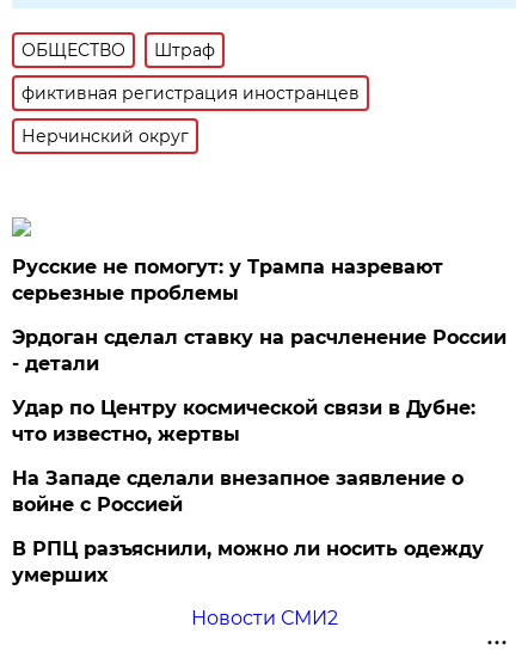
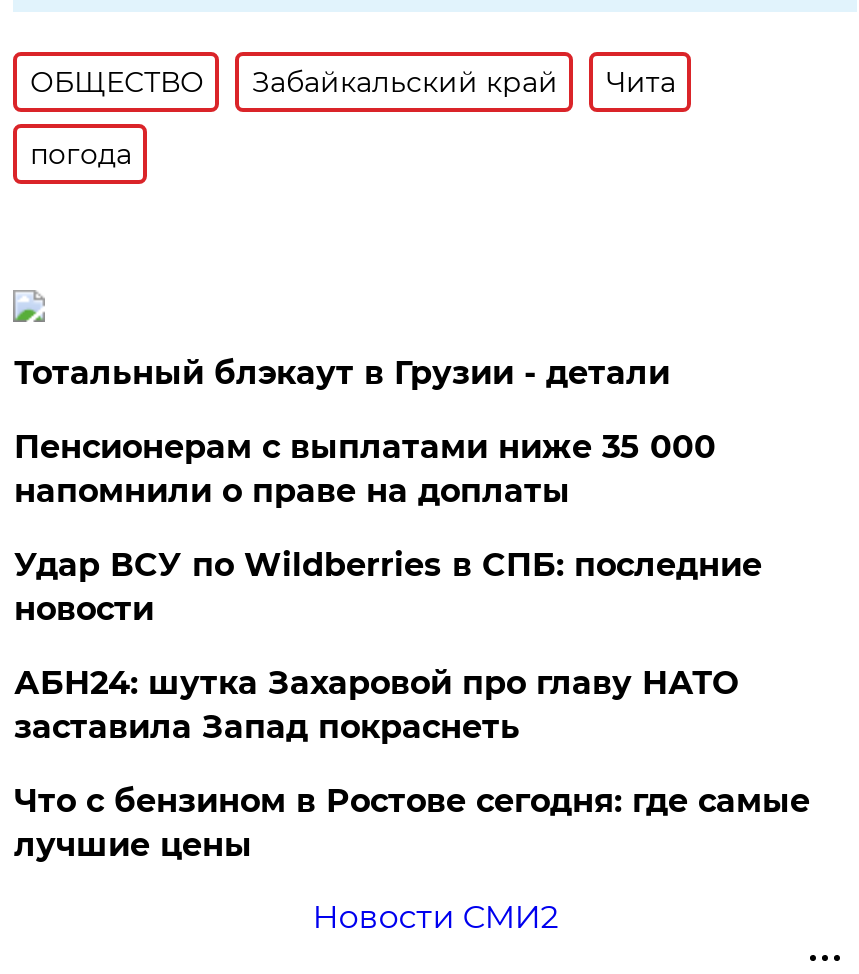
- Штраф
- фиктивная регистрация иностранцев
- Нерчинский округ
+ Забайкальский край
+ Чита
+ погода

- Русские не помогут: у Трампа назревают
- серьезные проблемы
- Эрдоган сделал ставку на расчленение России
- - детали
- Удар по Центру космической связи в Дубне:
- что известно, жертвы
- На Западе сделали внезапное заявление о
- войне с Россией
- В РПЦ разъяснили, можно ли носить одежду
- умерших
+ Тотальный блэкаут в Грузии - детали
+ Пенсионерам с выплатами ниже 35 000
+ напомнили о праве на доплаты
+ Удар ВСУ по Wildberries в СПБ: последние
+ новости
+ АБН24: шутка Захаровой про главу НАТО
+ заставила Запад покраснеть
+ Что с бензином в Ростове сегодня: где самые
+ лучшие цены
